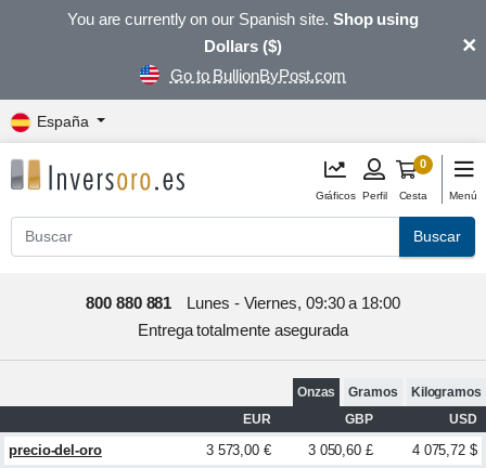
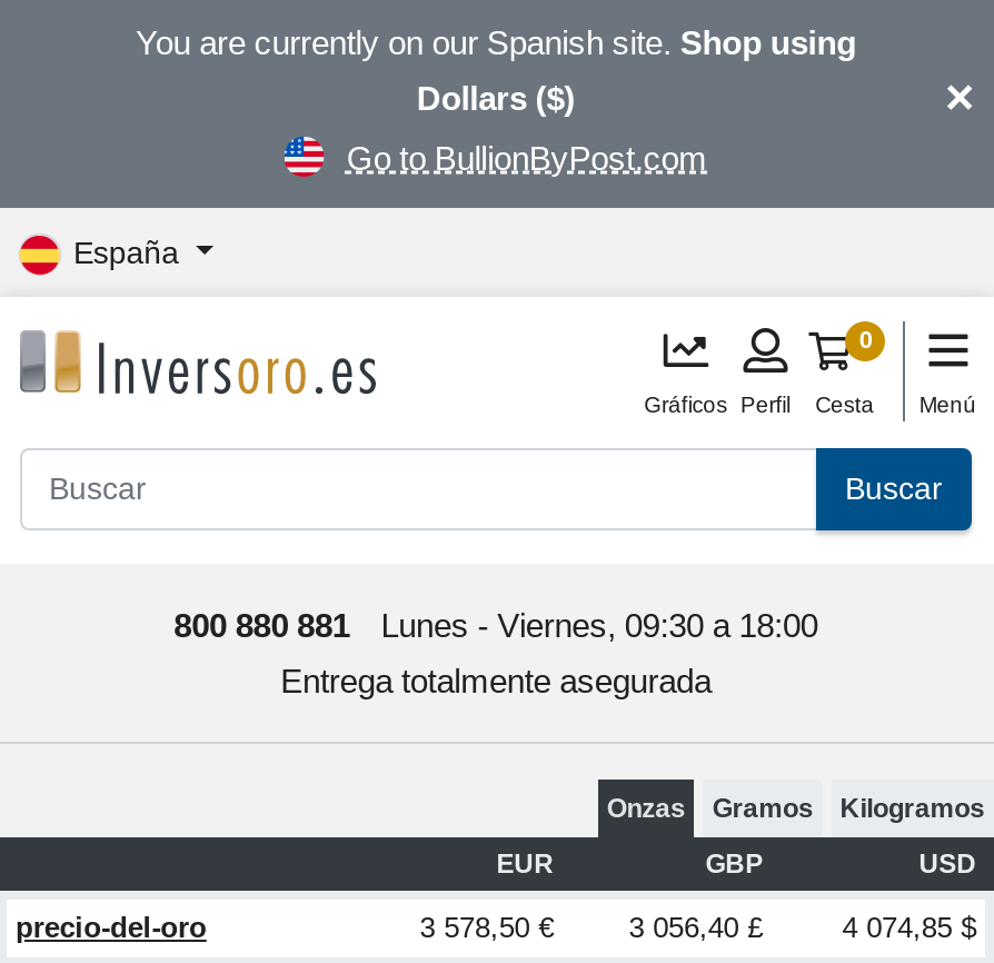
- 3 573,00 €
+ 3 578,50 €

- 3 050,60 £
+ 3 056,40 £

- 4 075,72 $
+ 4 074,85 $
